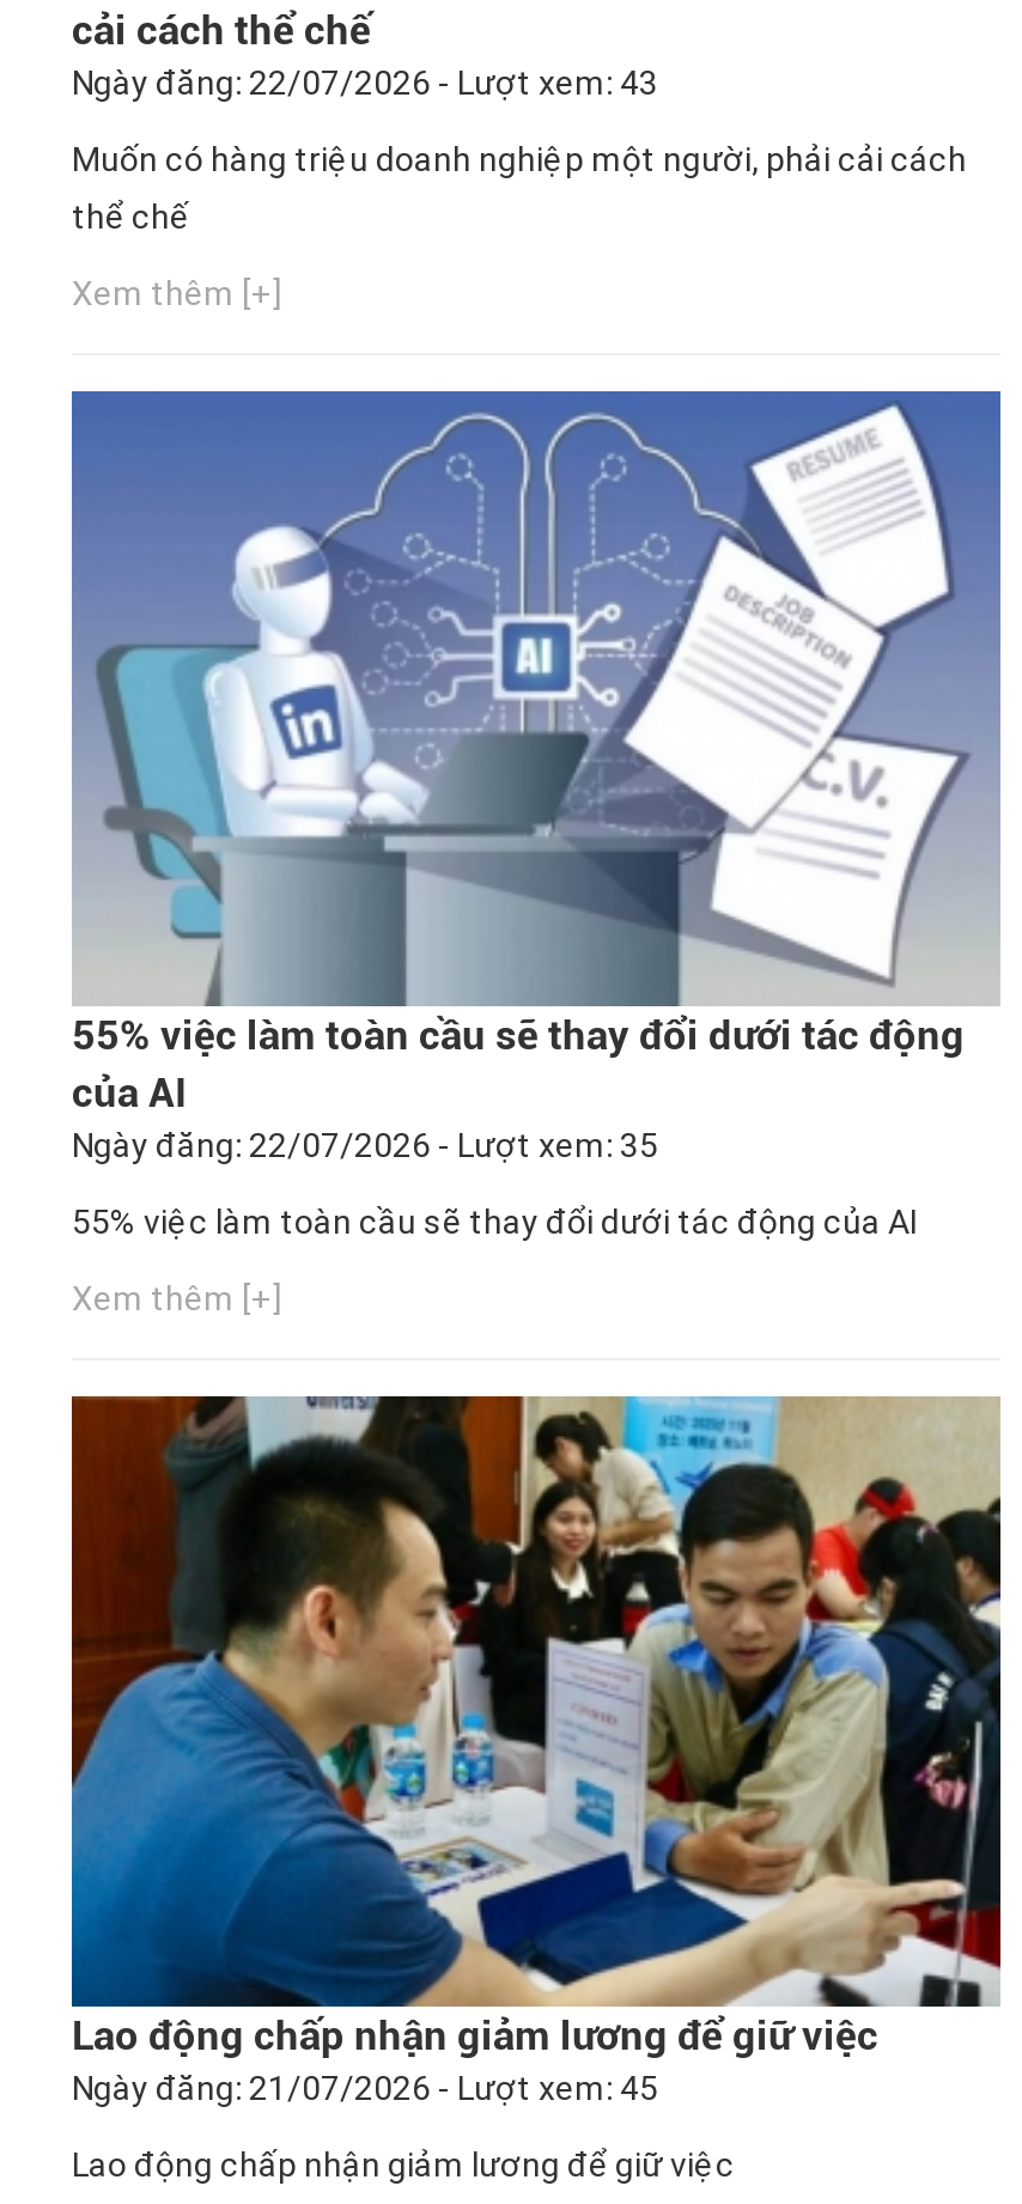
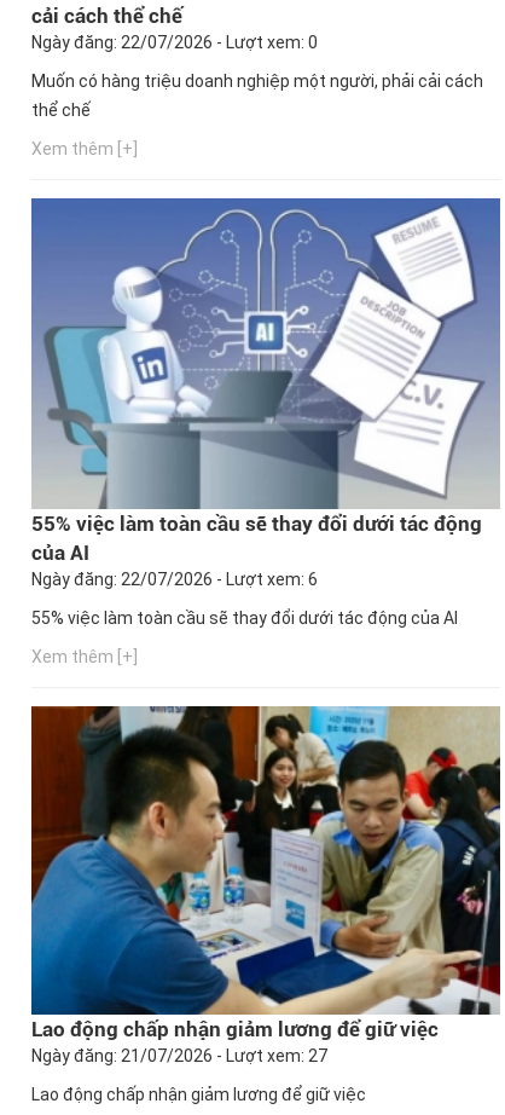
- Ngày đăng: 22/07/2026 - Lượt xem: 43
+ Ngày đăng: 22/07/2026 - Lượt xem: 0

- Ngày đăng: 22/07/2026 - Lượt xem: 35
+ Ngày đăng: 22/07/2026 - Lượt xem: 6

- Ngày đăng: 21/07/2026 - Lượt xem: 45
+ Ngày đăng: 21/07/2026 - Lượt xem: 27
